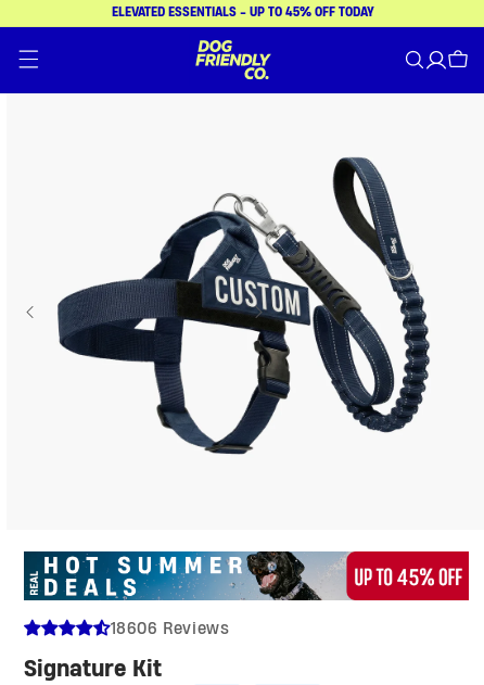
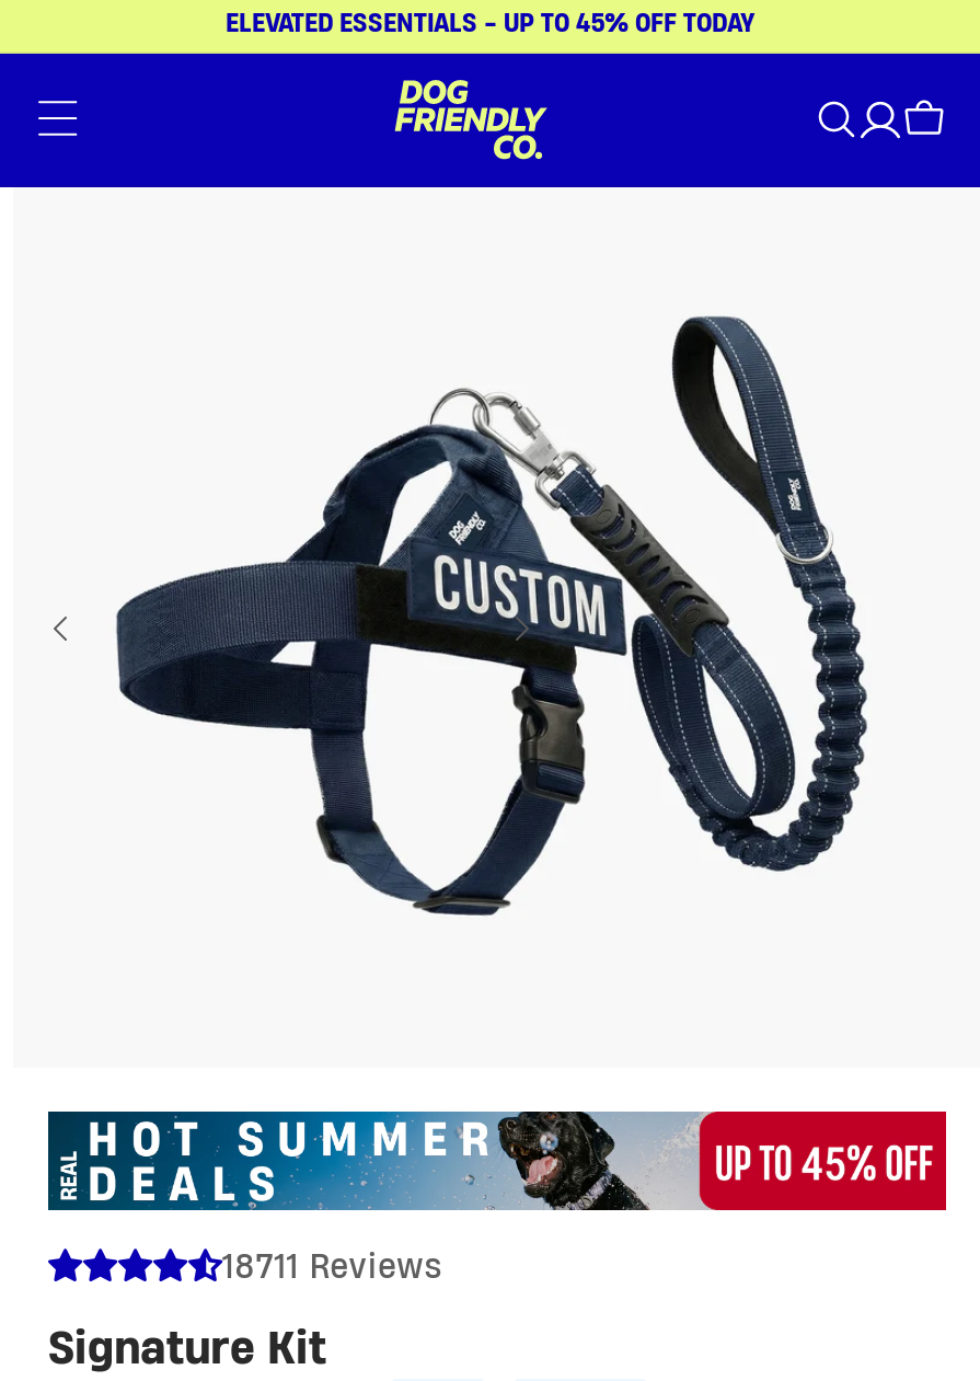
- 18606 Reviews
+ 18711 Reviews
